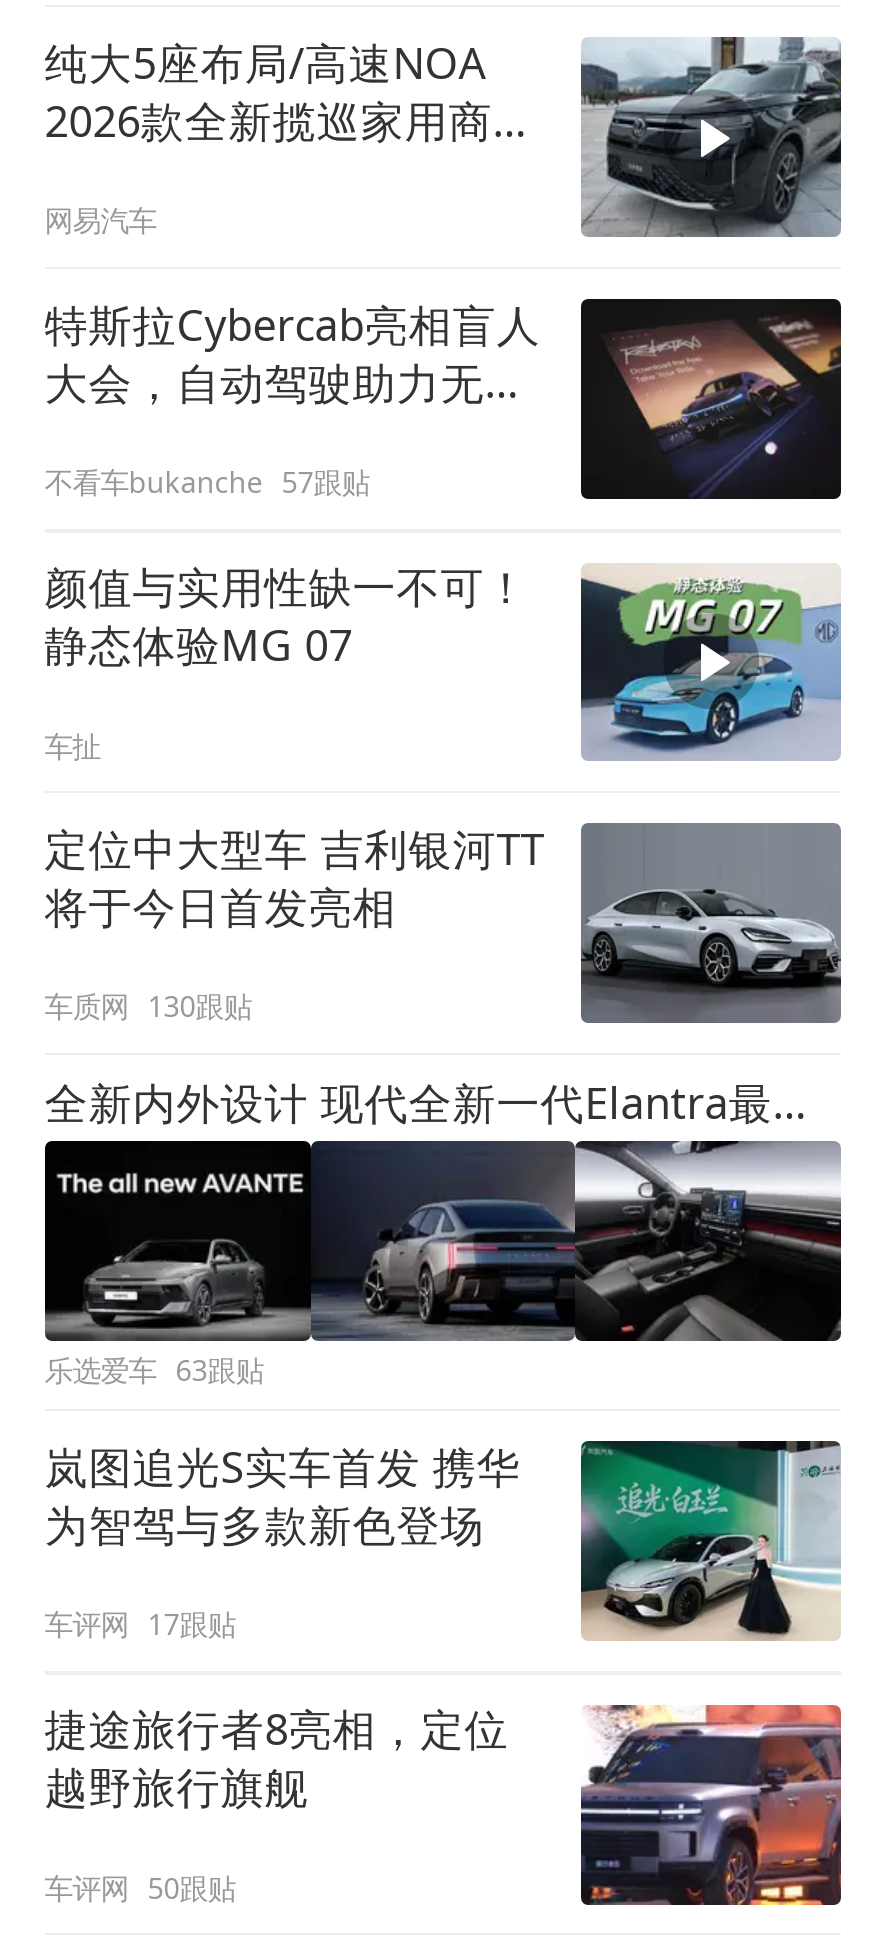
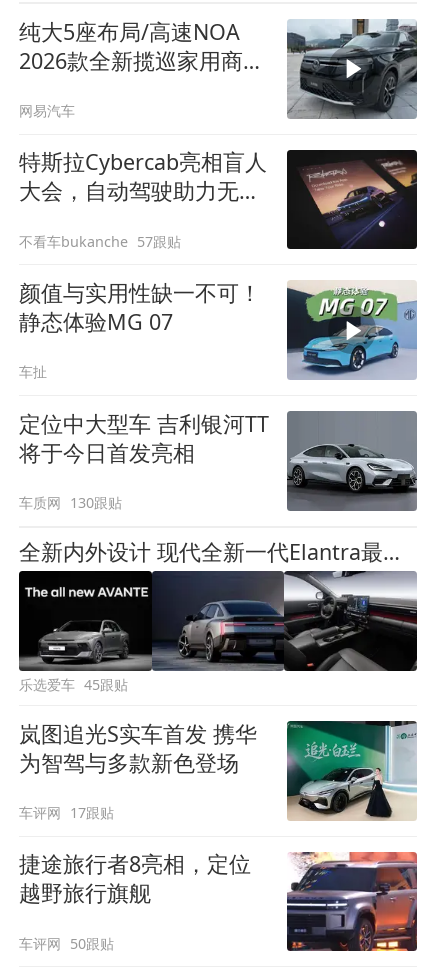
- 乐选爱车 63跟贴
+ 乐选爱车 45跟贴
